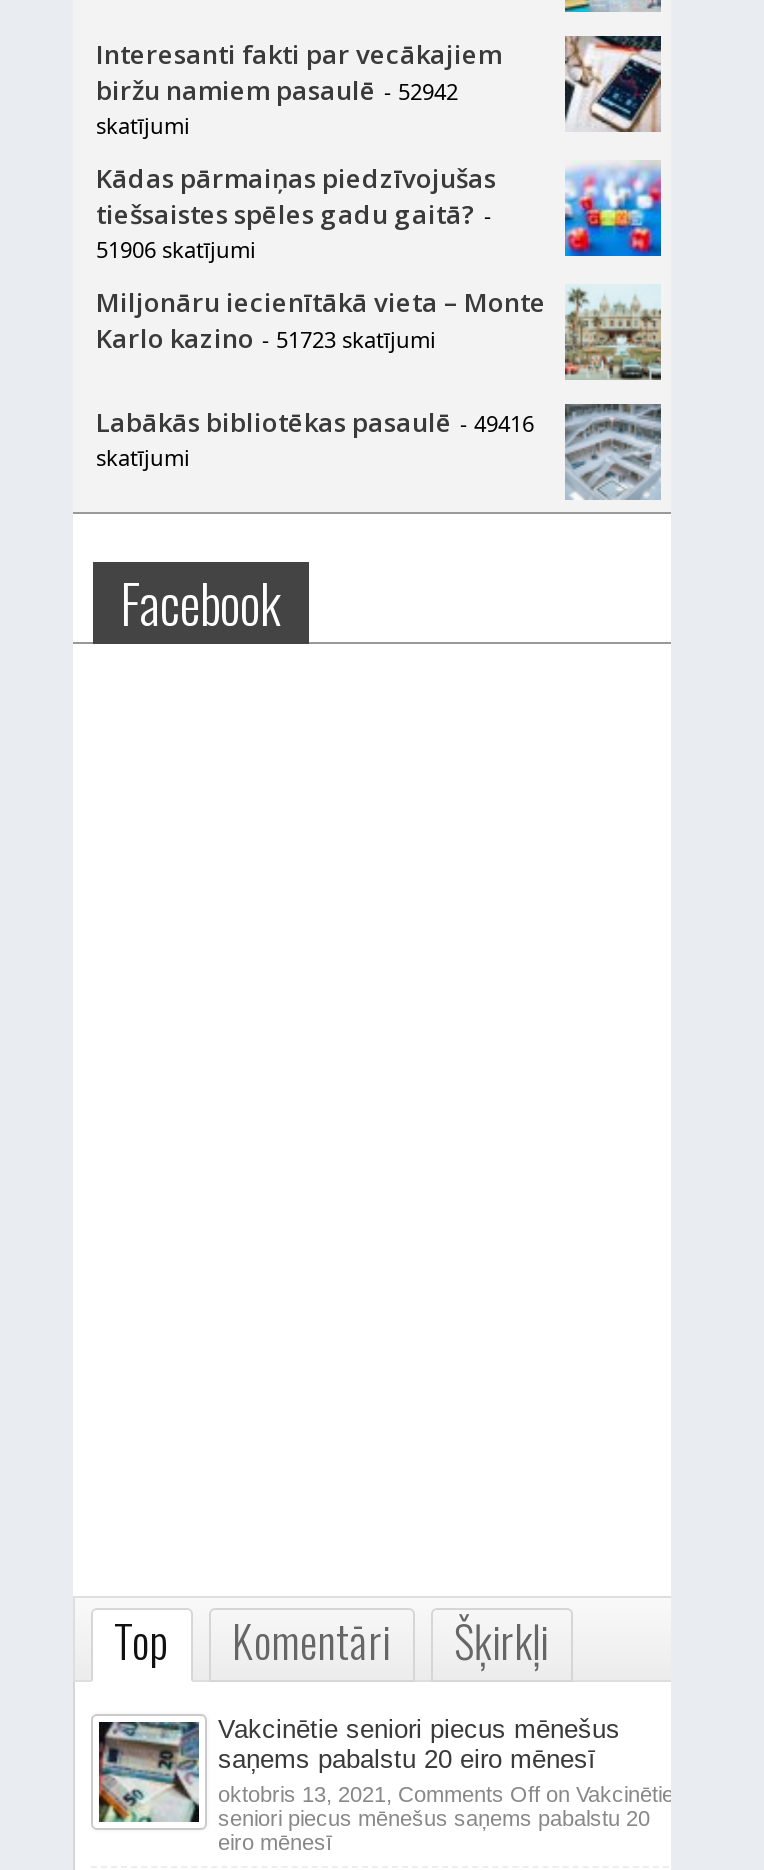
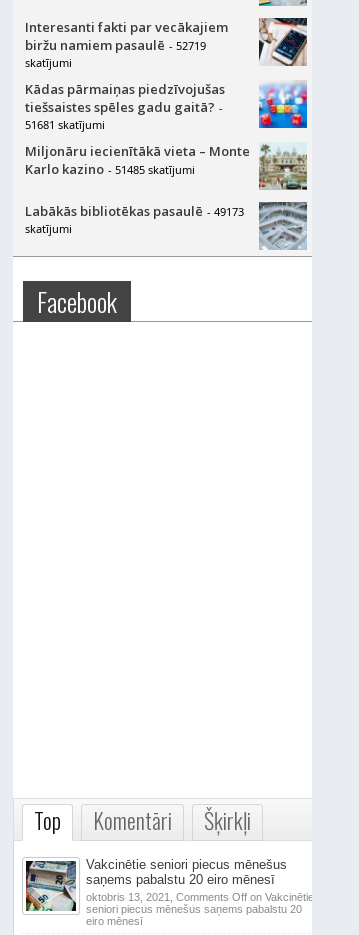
- biržu namiem pasaulē - 52942
+ biržu namiem pasaulē - 52719

- 51906 skatījumi
+ 51681 skatījumi

- Karlo kazino - 51723 skatījumi
+ Karlo kazino - 51485 skatījumi

- Labākās bibliotēkas pasaulē - 49416
+ Labākās bibliotēkas pasaulē - 49173
